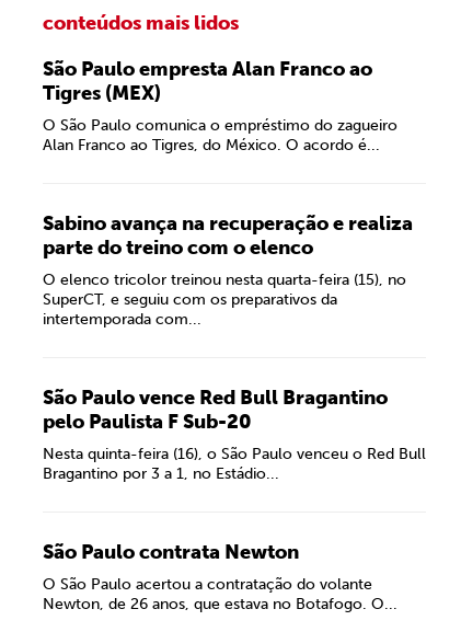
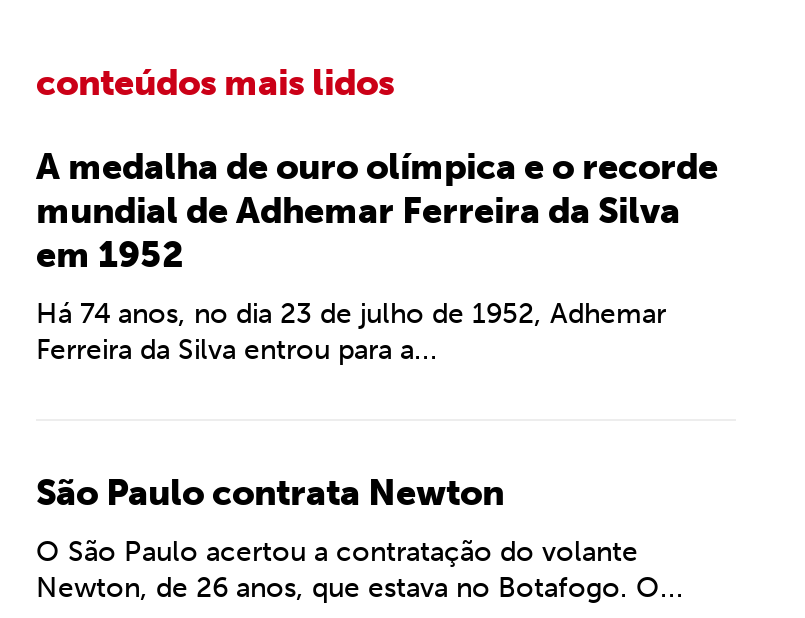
- São Paulo empresta Alan Franco ao
- Tigres (MEX)
- O São Paulo comunica o empréstimo do zagueiro
- Alan Franco ao Tigres, do México. O acordo é...
- Sabino avança na recuperação e realiza
- parte do treino com o elenco
- O elenco tricolor treinou nesta quarta-feira (15), no
- SuperCT, e seguiu com os preparativos da
- intertemporada com...
- São Paulo vence Red Bull Bragantino
- pelo Paulista F Sub-20
- Nesta quinta-feira (16), o São Paulo venceu o Red Bull
- Bragantino por 3 a 1, no Estádio...
+ A medalha de ouro olímpica e o recorde
+ mundial de Adhemar Ferreira da Silva
+ em 1952
+ Há 74 anos, no dia 23 de julho de 1952, Adhemar
+ Ferreira da Silva entrou para a...
